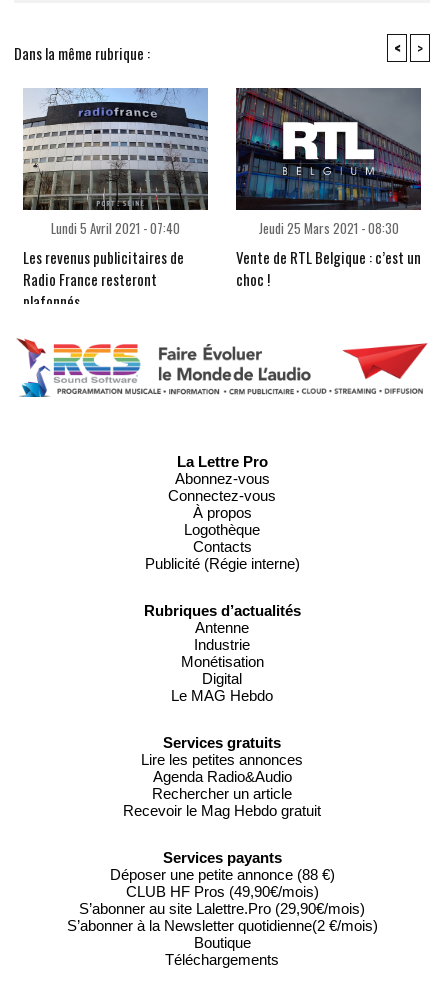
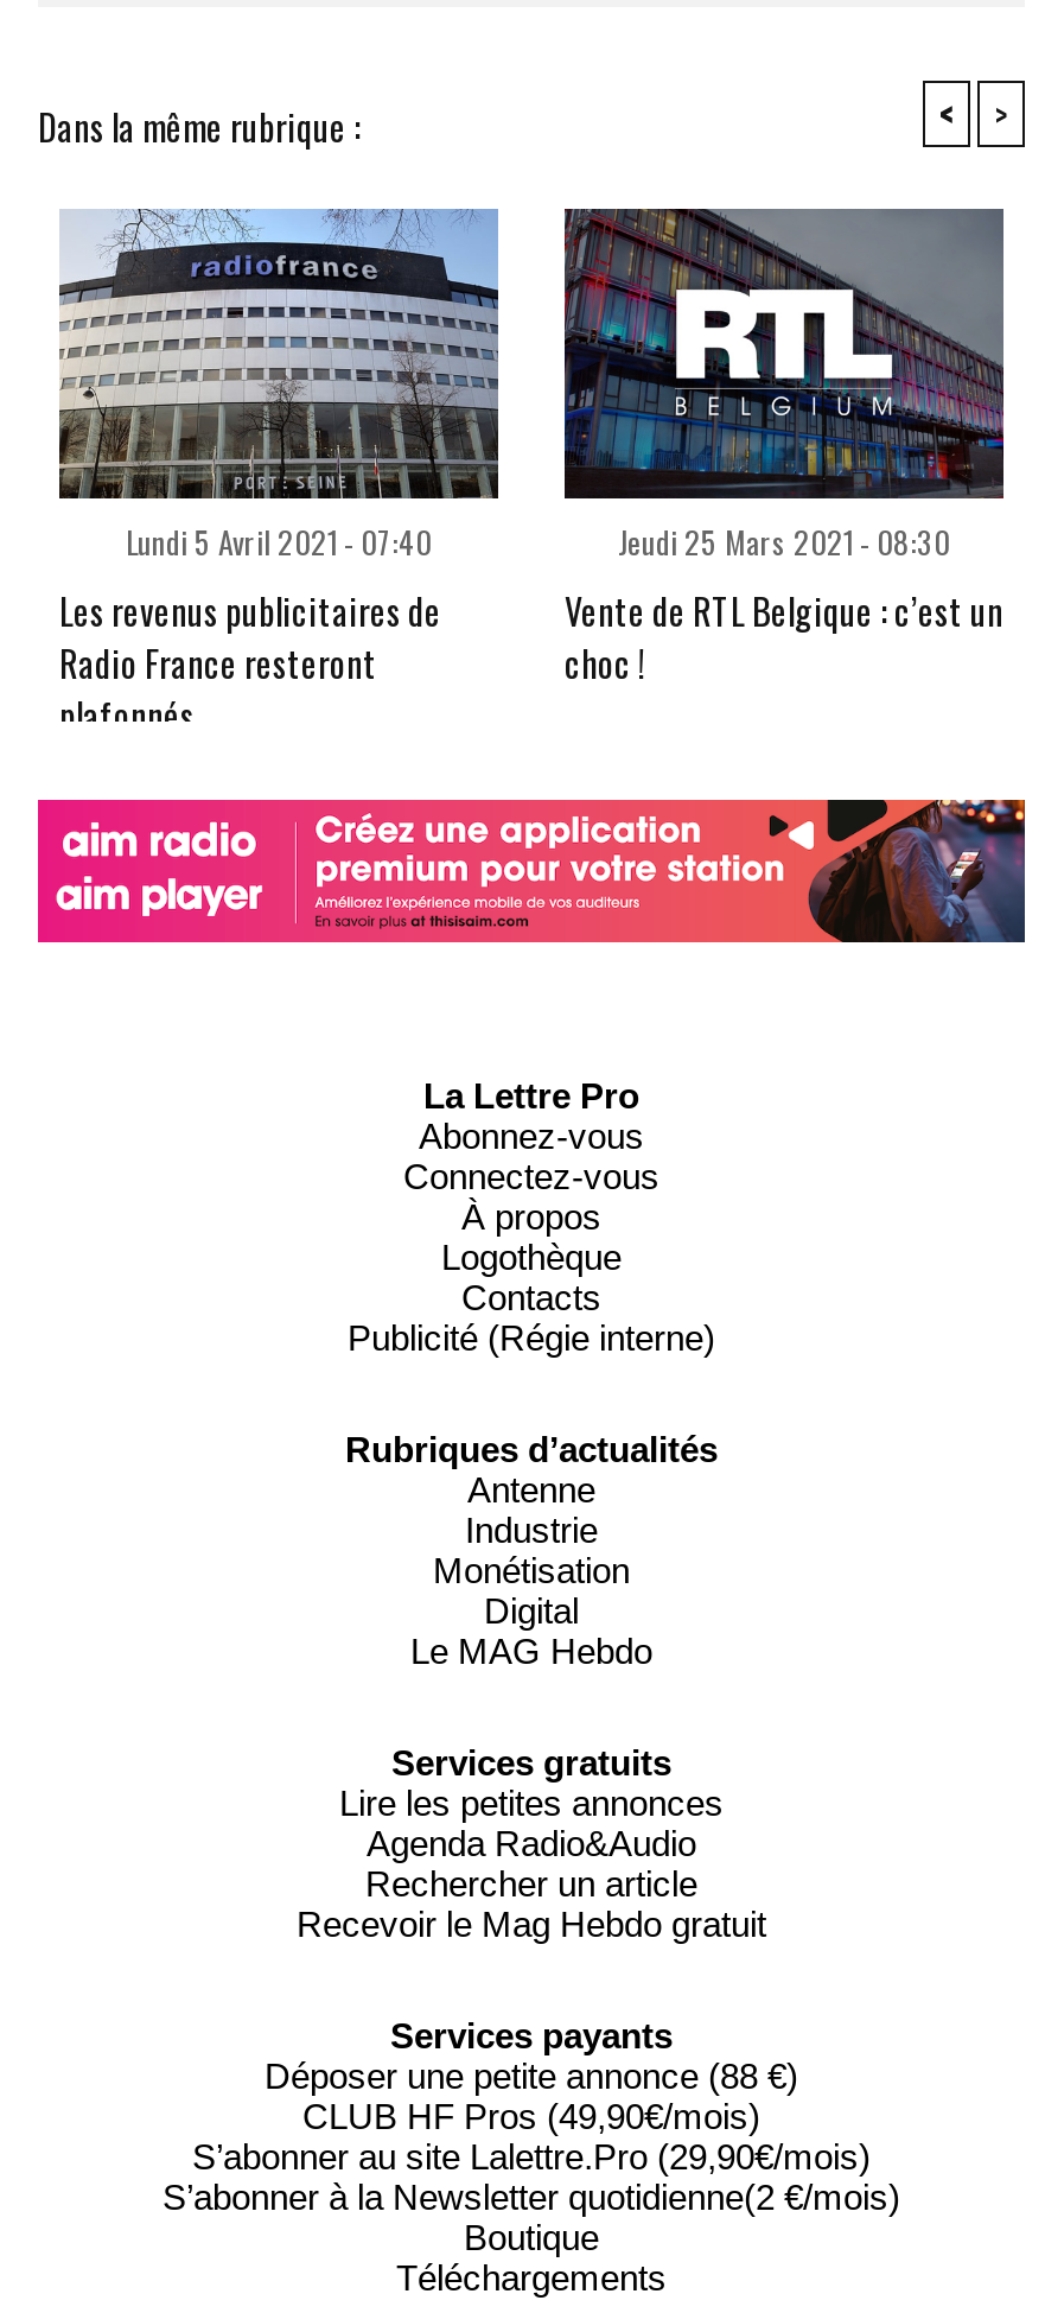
- [image]
+ [image]
